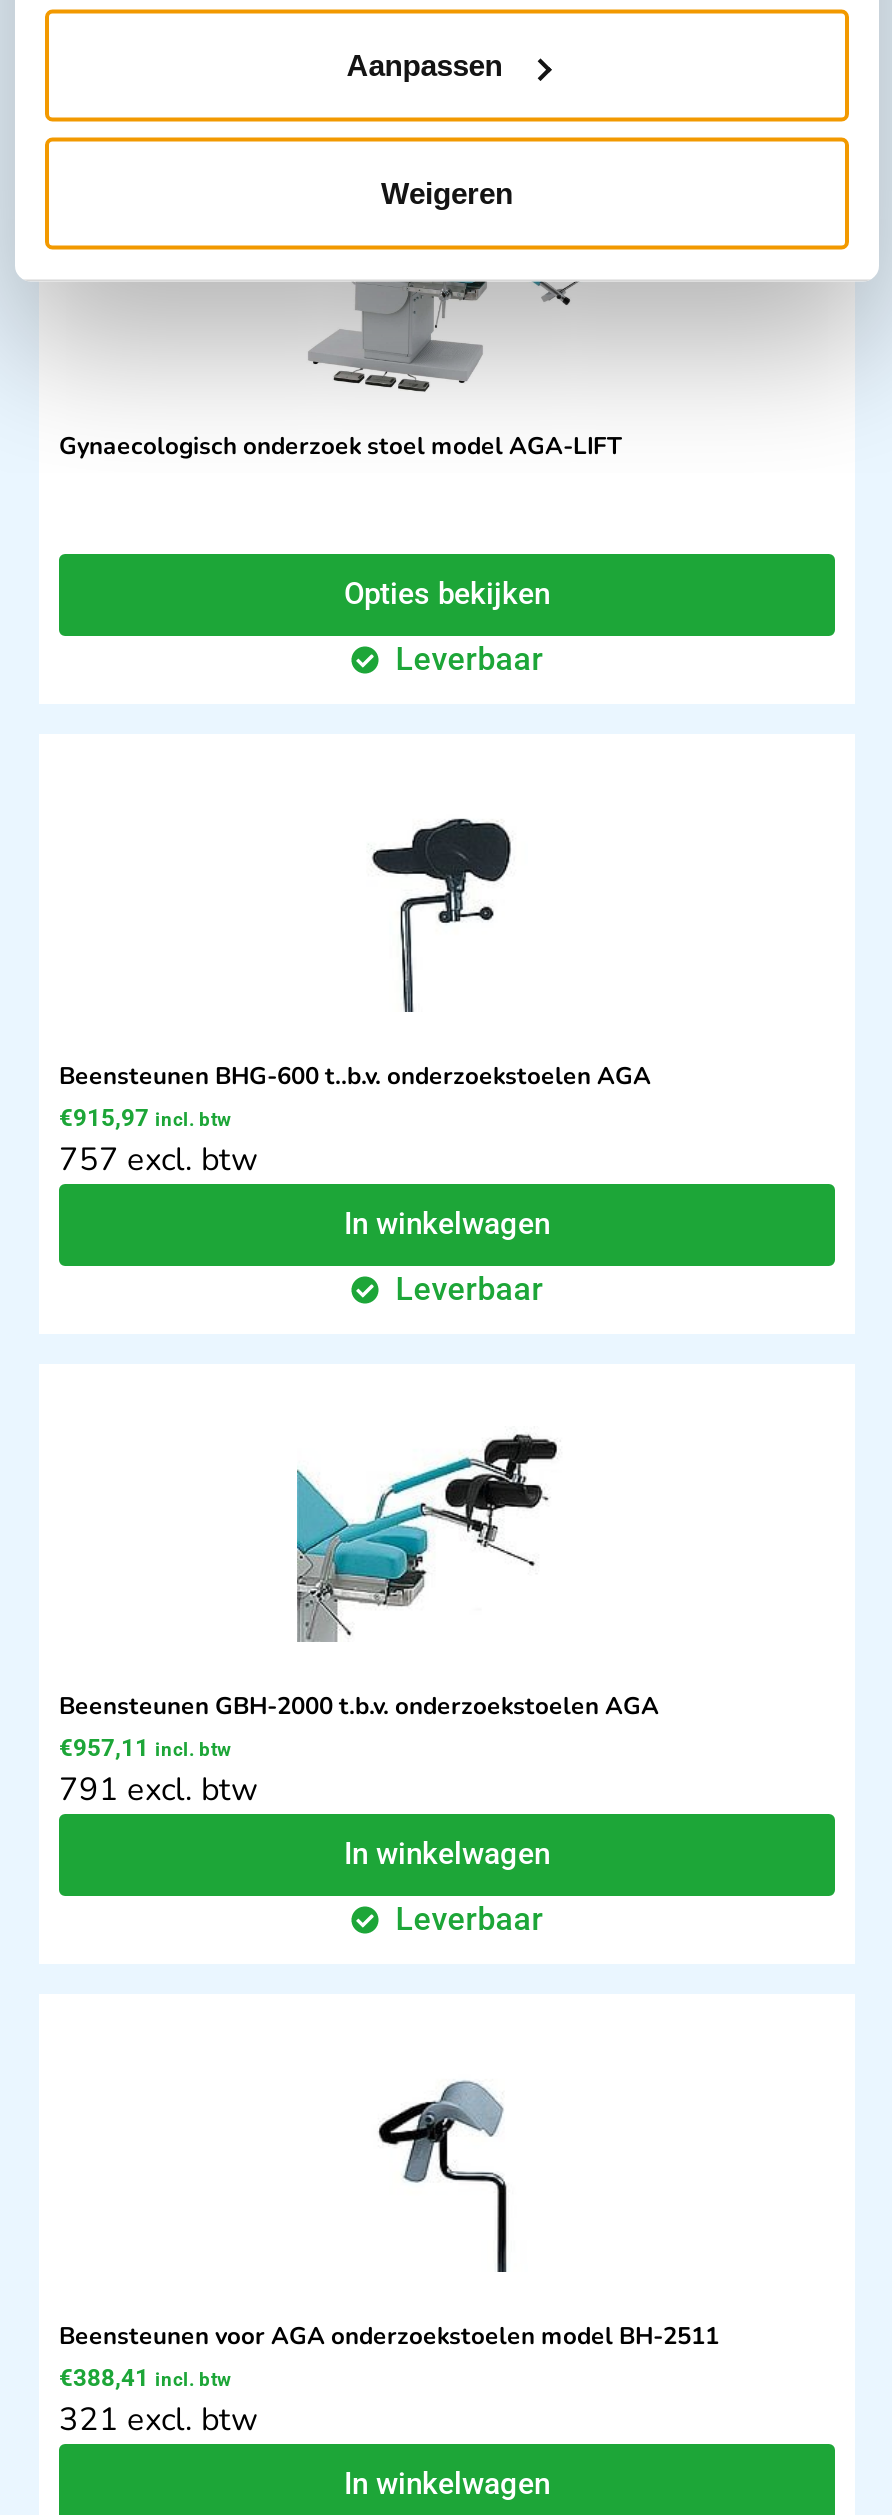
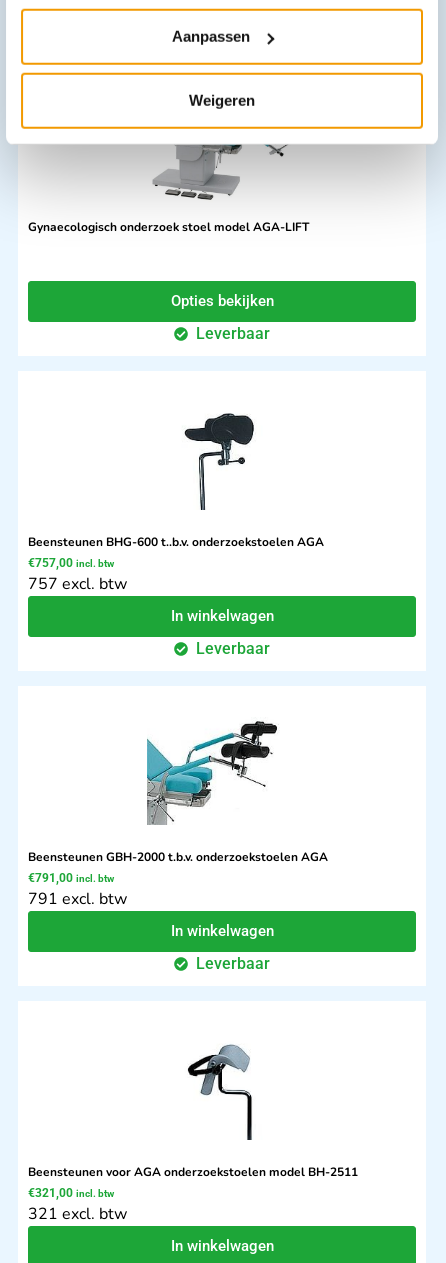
- €915,97 incl. btw
+ €757,00 incl. btw

- €957,11 incl. btw
+ €791,00 incl. btw

- €388,41 incl. btw
+ €321,00 incl. btw
